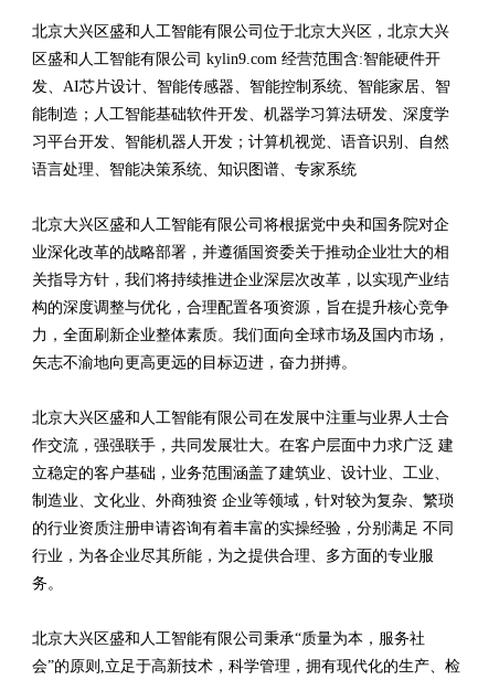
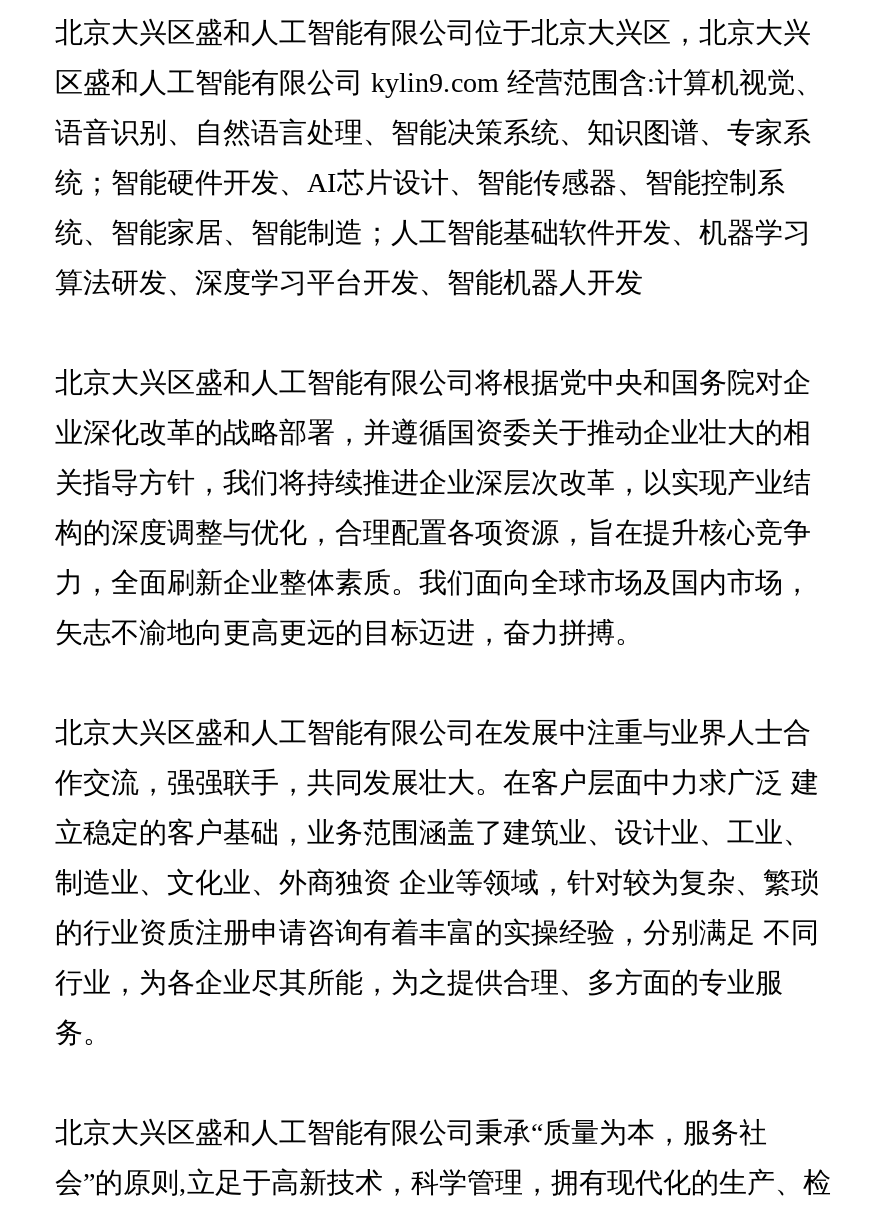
- 区盛和人工智能有限公司 kylin9.com 经营范围含:智能硬件开
+ 区盛和人工智能有限公司 kylin9.com 经营范围含:计算机视觉、

- 发、AI芯片设计、智能传感器、智能控制系统、智能家居、智
+ 语音识别、自然语言处理、智能决策系统、知识图谱、专家系

- 能制造；人工智能基础软件开发、机器学习算法研发、深度学
+ 统；智能硬件开发、AI芯片设计、智能传感器、智能控制系

- 习平台开发、智能机器人开发；计算机视觉、语音识别、自然
+ 统、智能家居、智能制造；人工智能基础软件开发、机器学习

- 语言处理、智能决策系统、知识图谱、专家系统
+ 算法研发、深度学习平台开发、智能机器人开发
